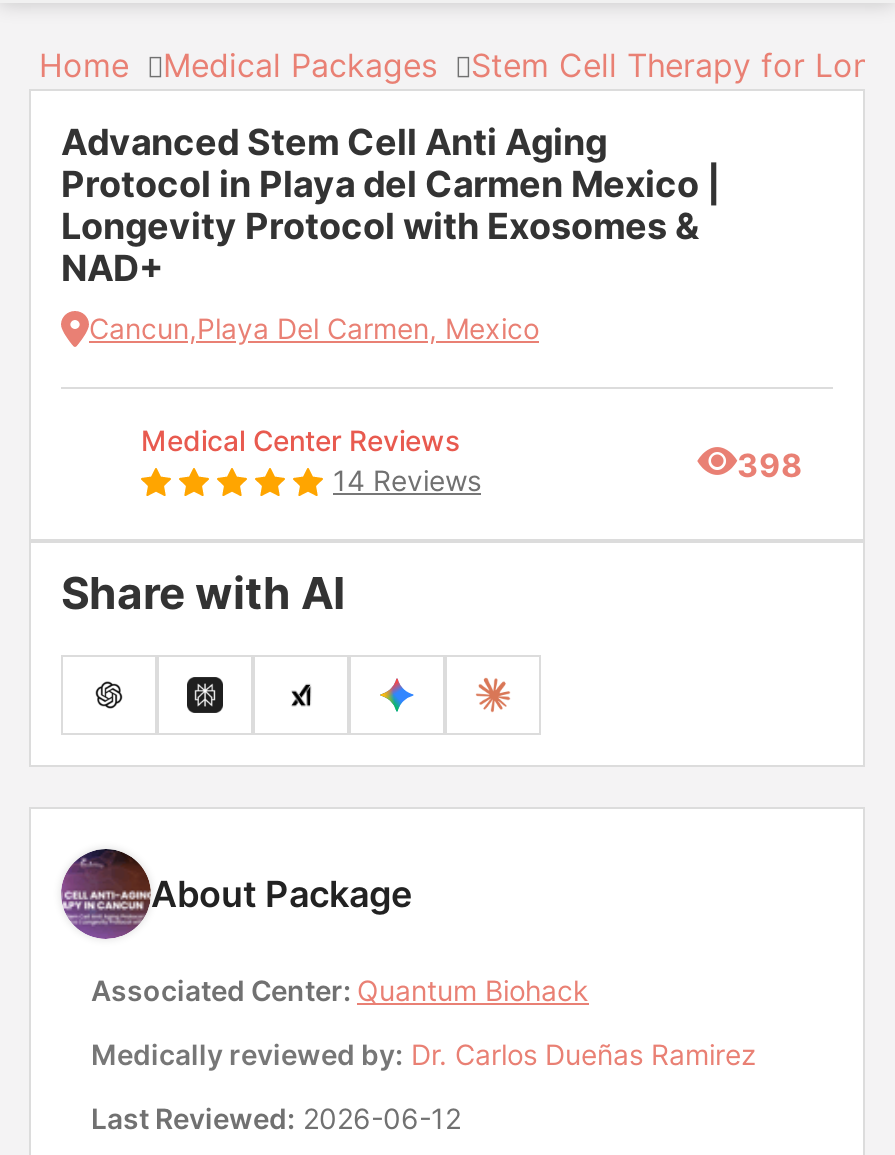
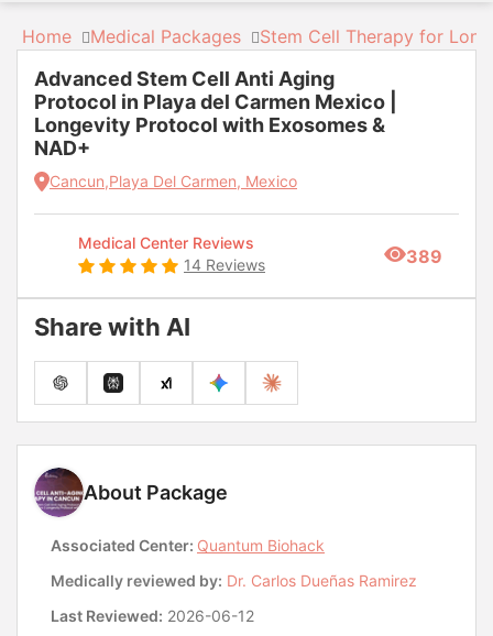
- 398
+ 389
